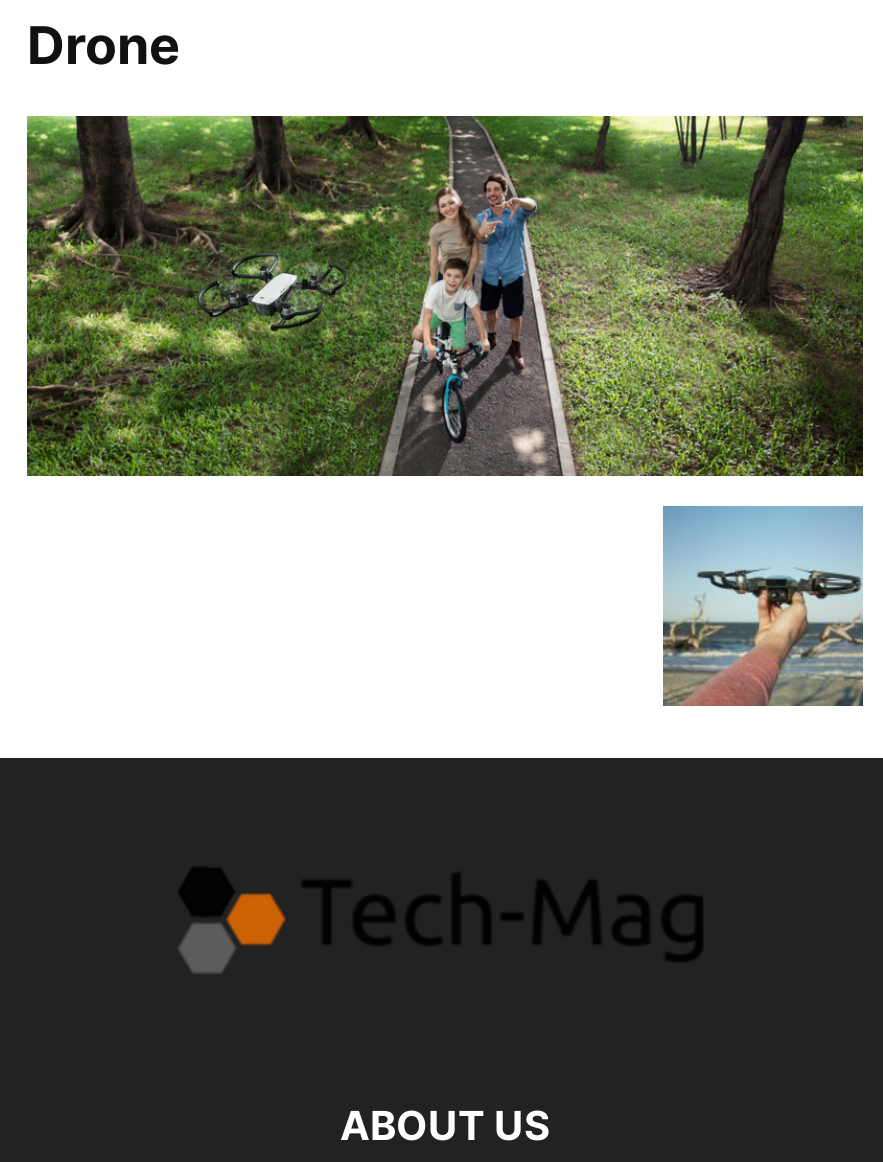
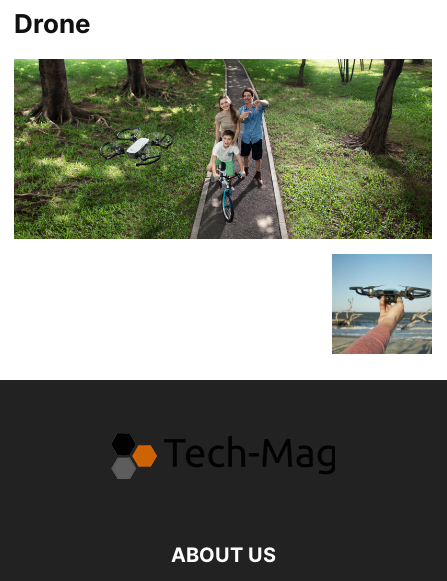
- [image]
+ [image]
